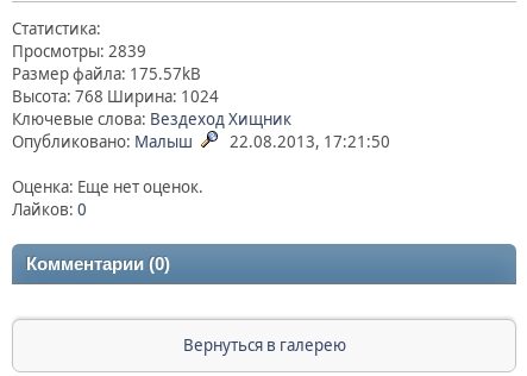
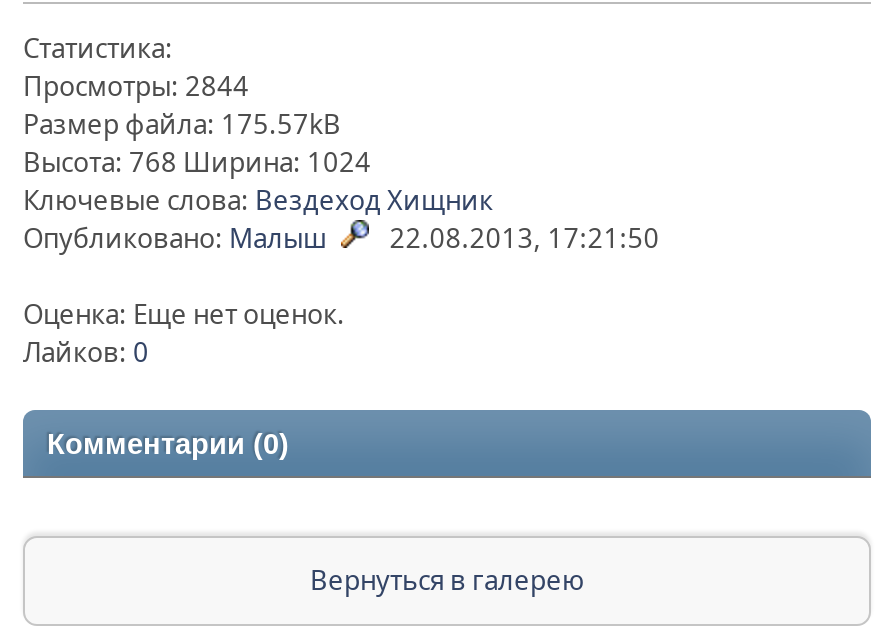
- Просмотры: 2839
+ Просмотры: 2844
